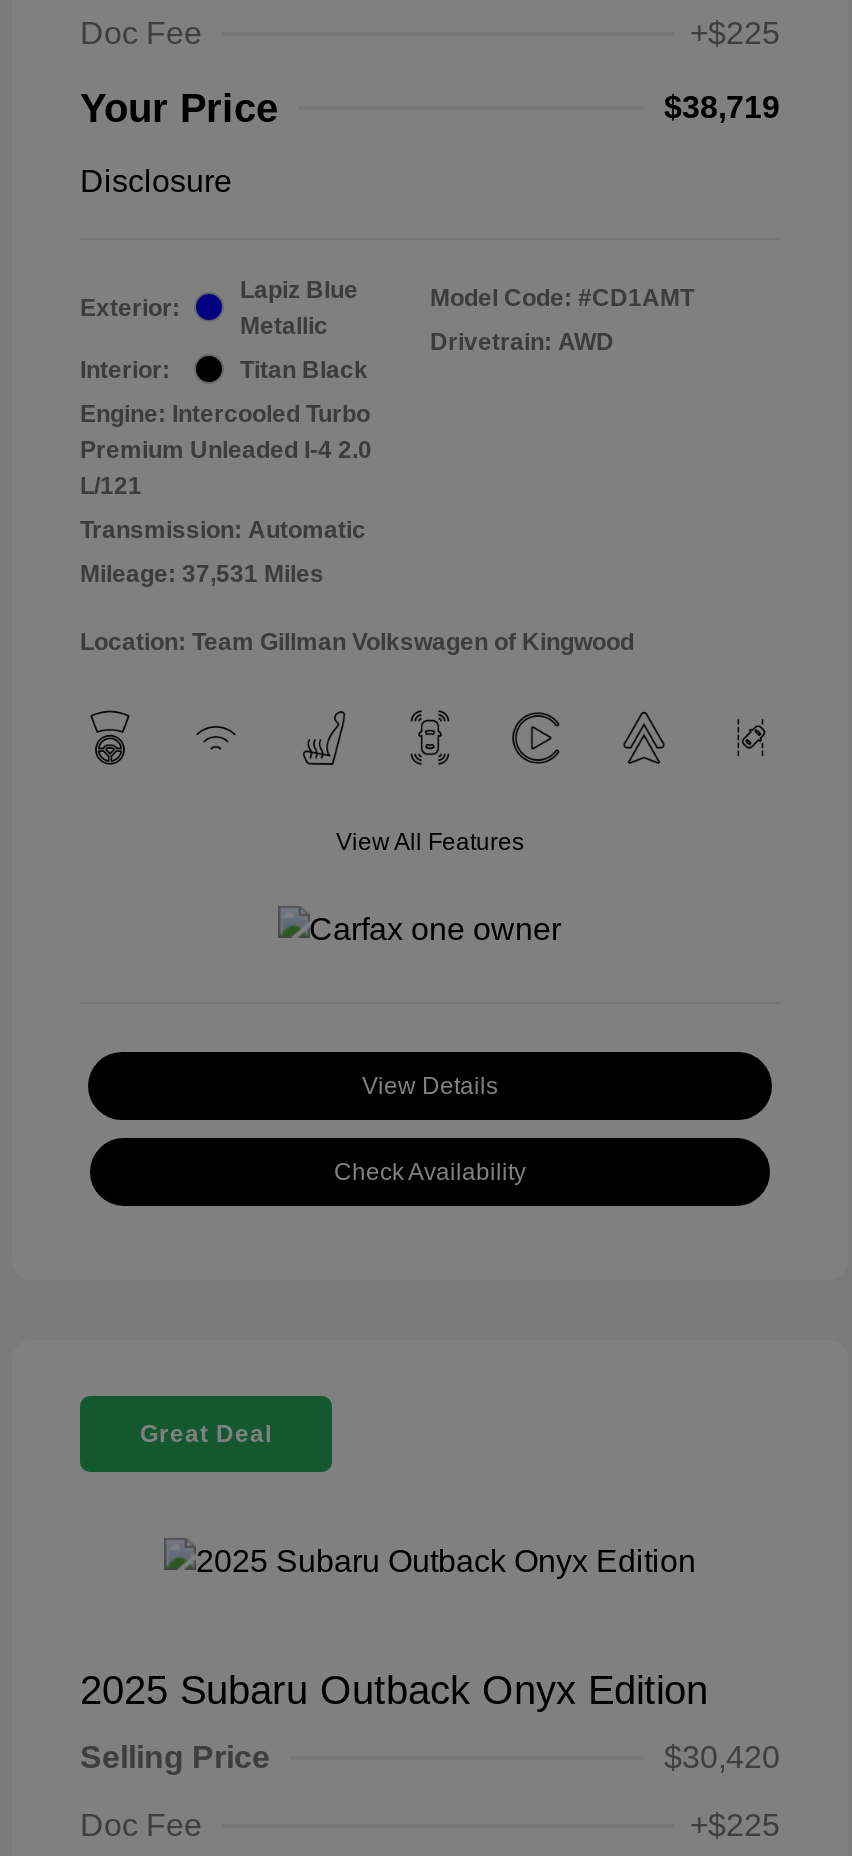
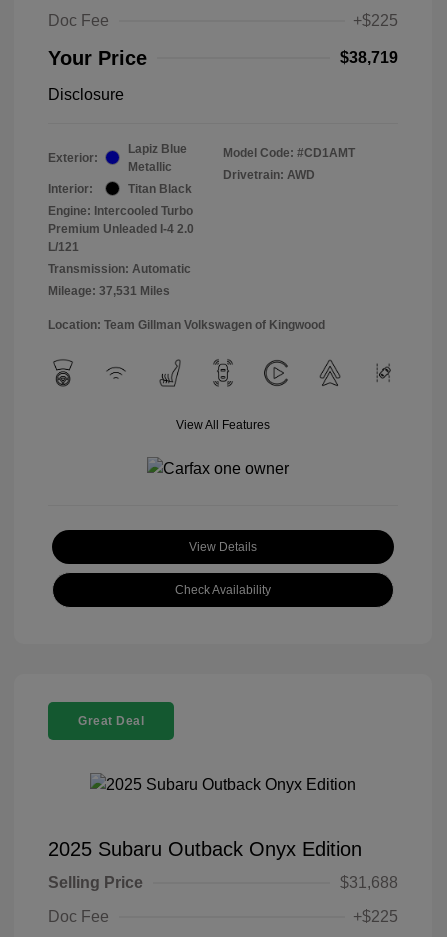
- $30,420
+ $31,688
